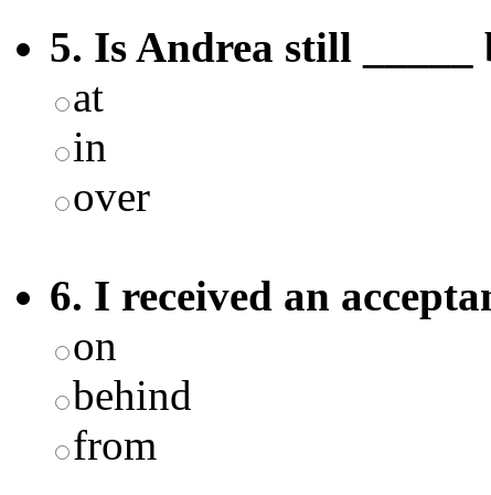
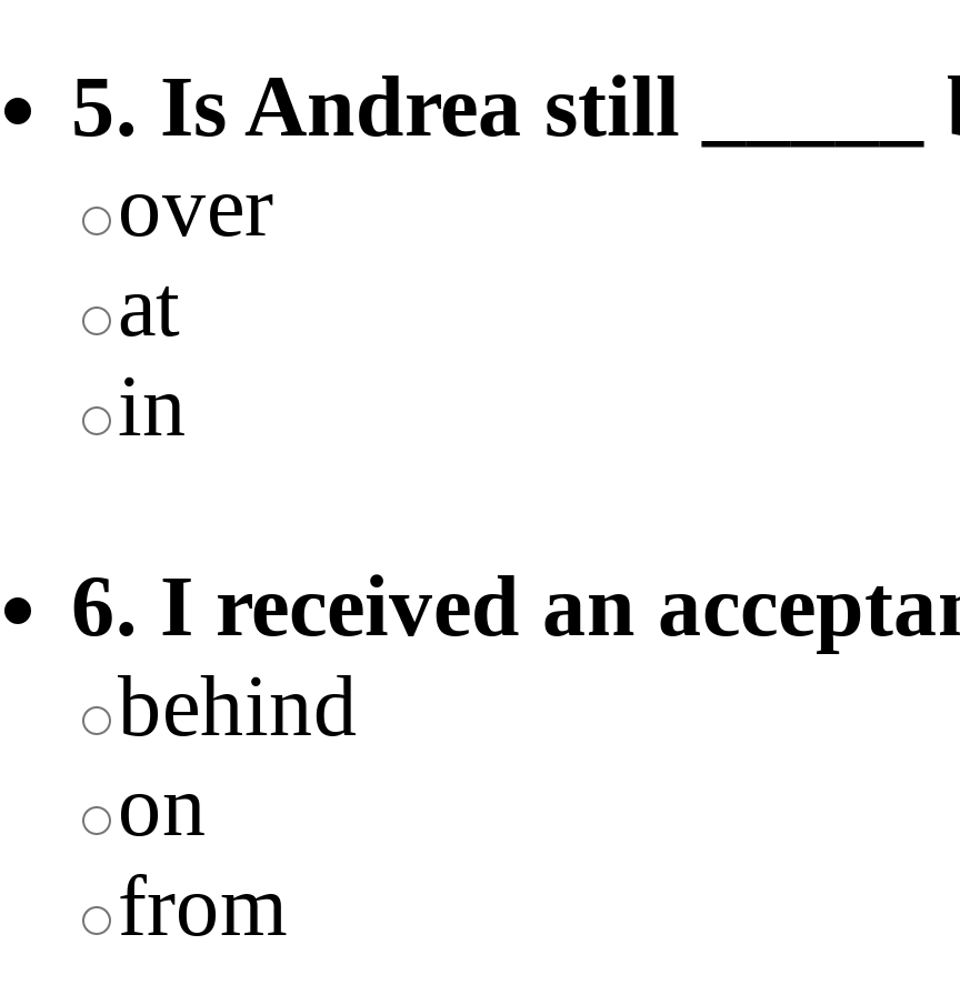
moved down: at | in

moved up: over

moved down: on

moved up: behind
